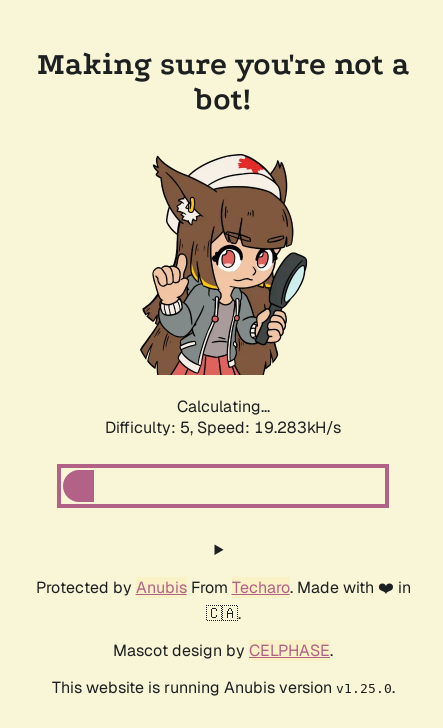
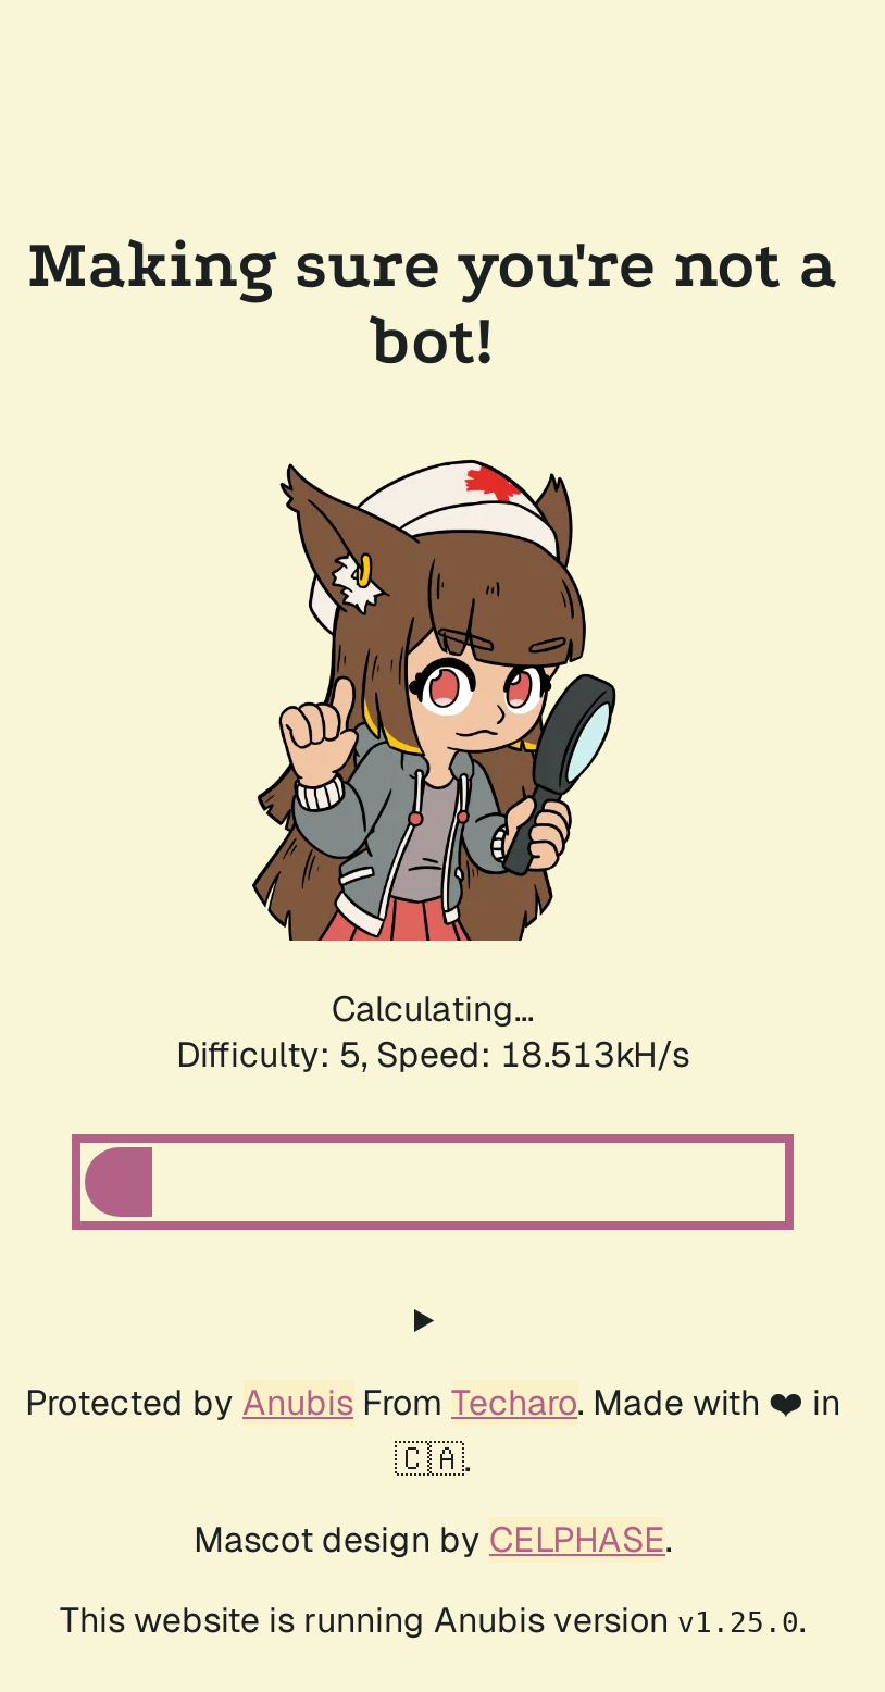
- Difficulty: 5, Speed: 19.283kH/s
+ Difficulty: 5, Speed: 18.513kH/s
